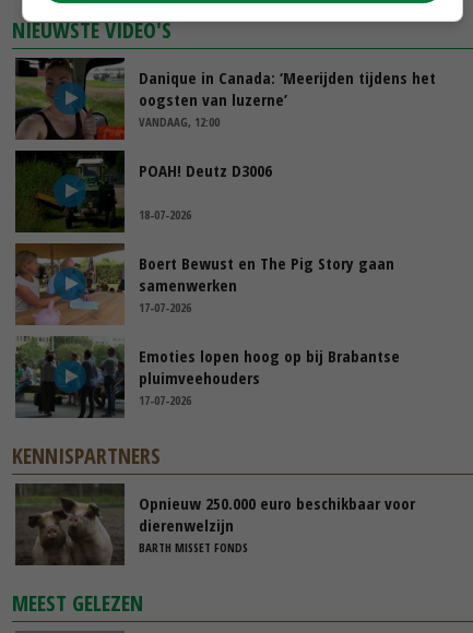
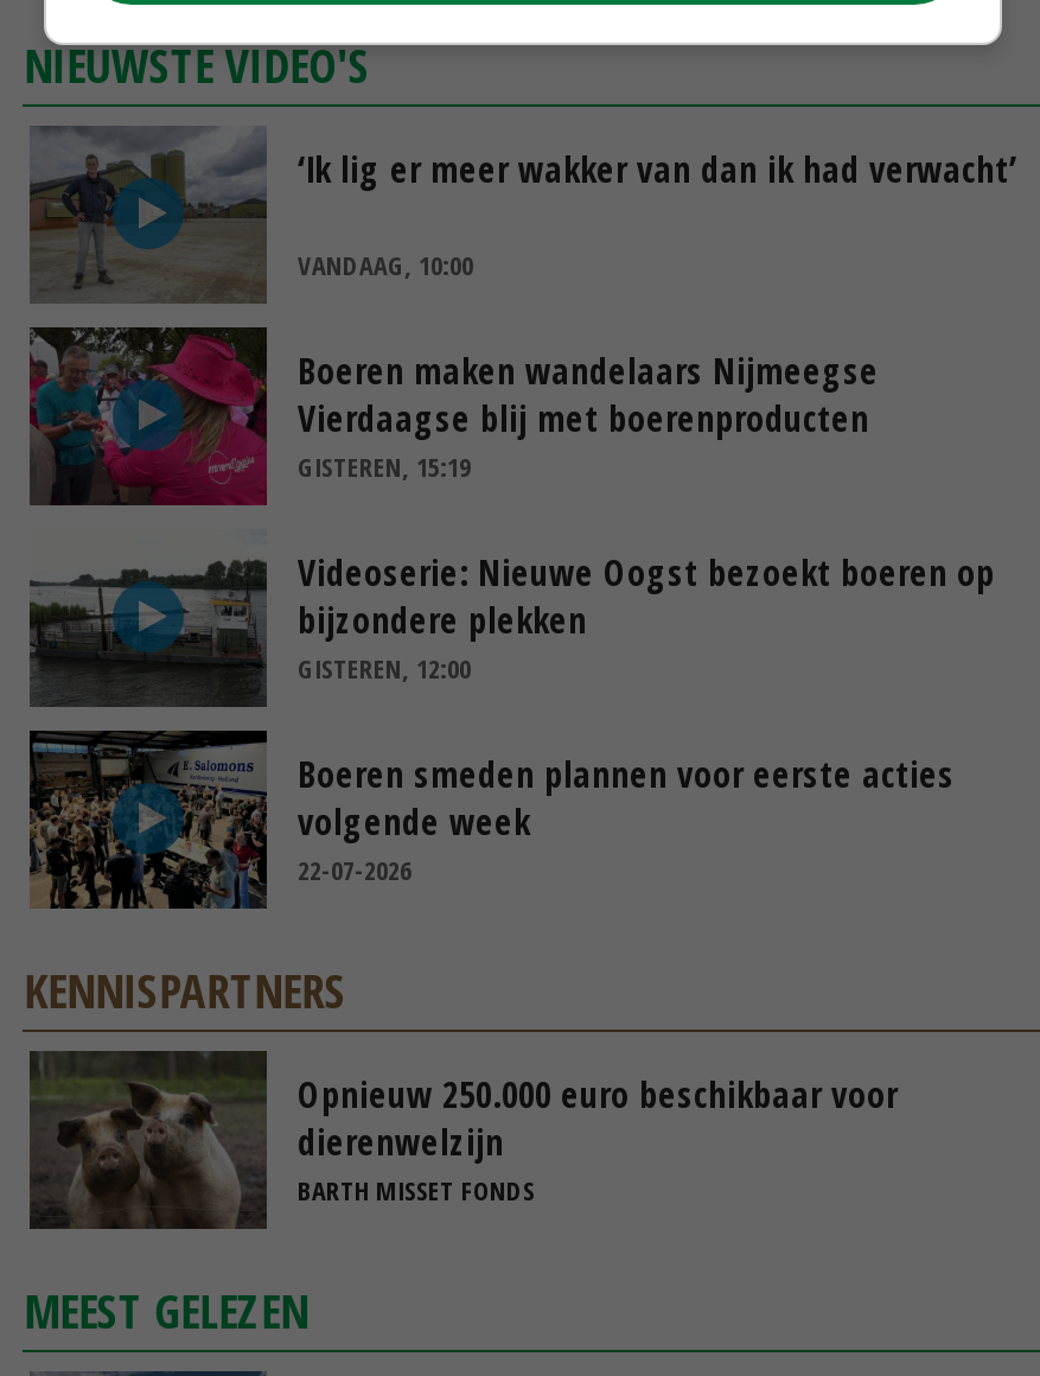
- [image]
- Danique in Canada: ‘Meerijden tijdens het
- oogsten van luzerne’
- VANDAAG, 12:00
+ [image]
+ ‘Ik lig er meer wakker van dan ik had verwacht’

- [image]
- 18-07-2026
+ [image]
+ Boeren maken wandelaars Nijmeegse
+ Vierdaagse blij met boerenproducten
+ GISTEREN, 15:19

- POAH! Deutz D3006
+ VANDAAG, 10:00

- [image]
- Boert Bewust en The Pig Story gaan
- samenwerken
- 17-07-2026
+ [image]
+ Videoserie: Nieuwe Oogst bezoekt boeren op
+ bijzondere plekken
+ GISTEREN, 12:00

- [image]
- Emoties lopen hoog op bij Brabantse
- pluimveehouders
- 17-07-2026
+ [image]
+ Boeren smeden plannen voor eerste acties
+ volgende week
+ 22-07-2026
